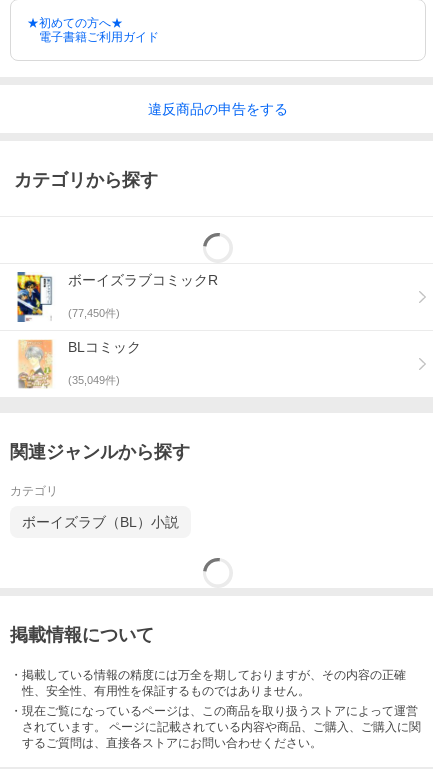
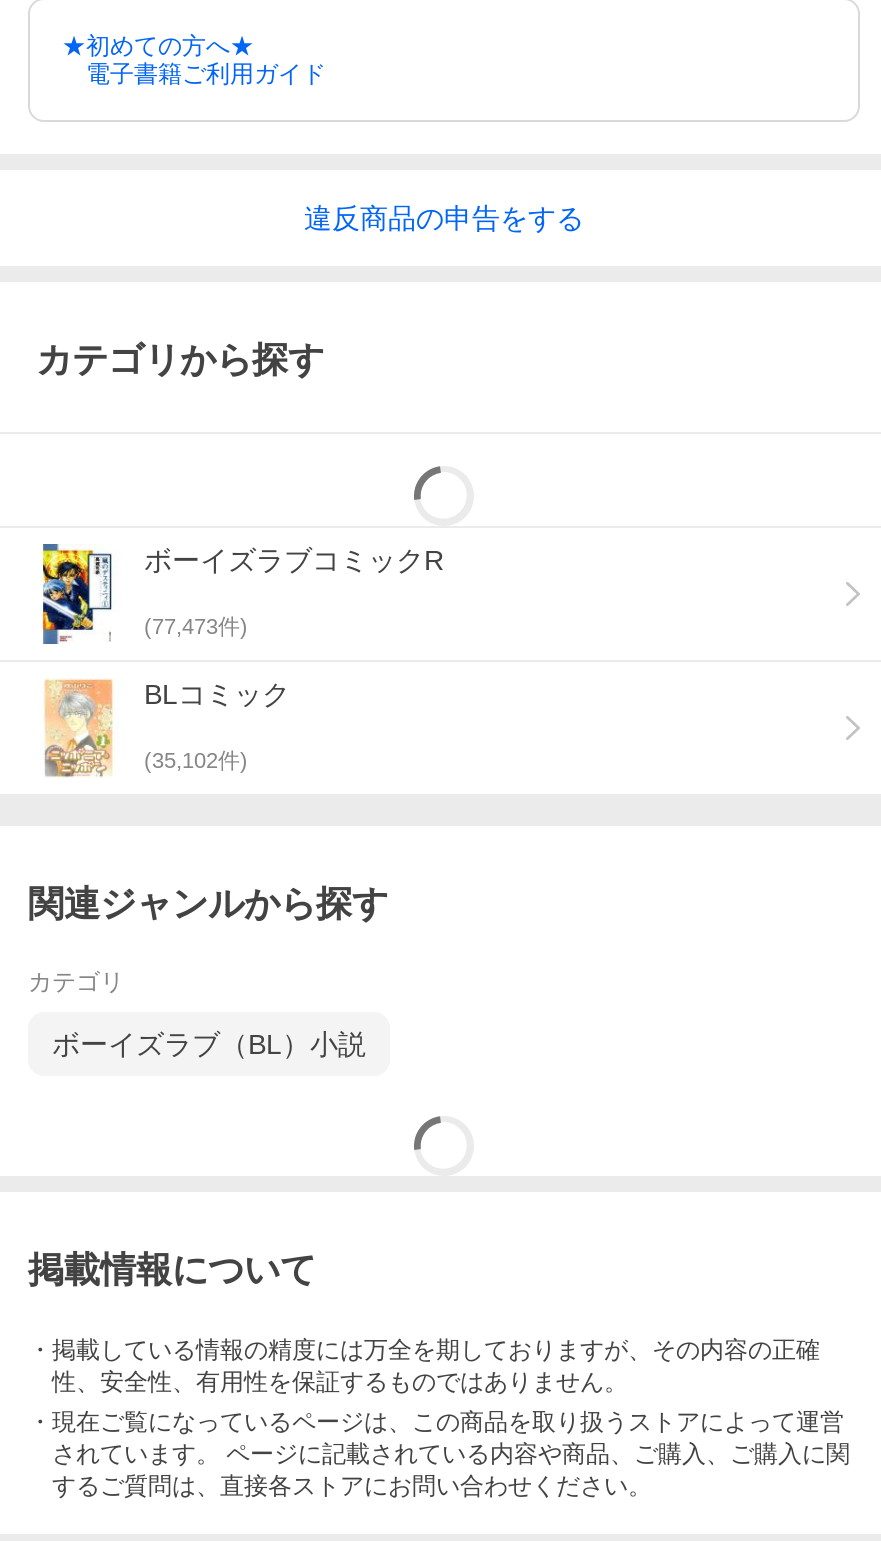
- (77,450件)
+ (77,473件)

- (35,049件)
+ (35,102件)
